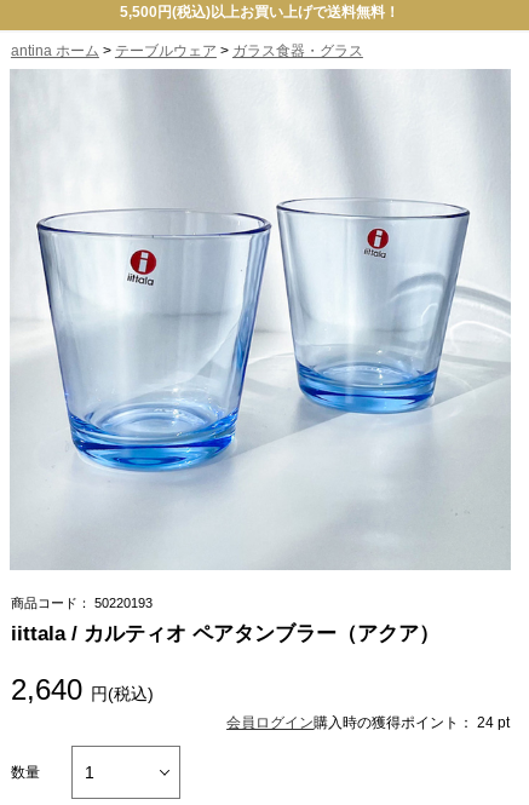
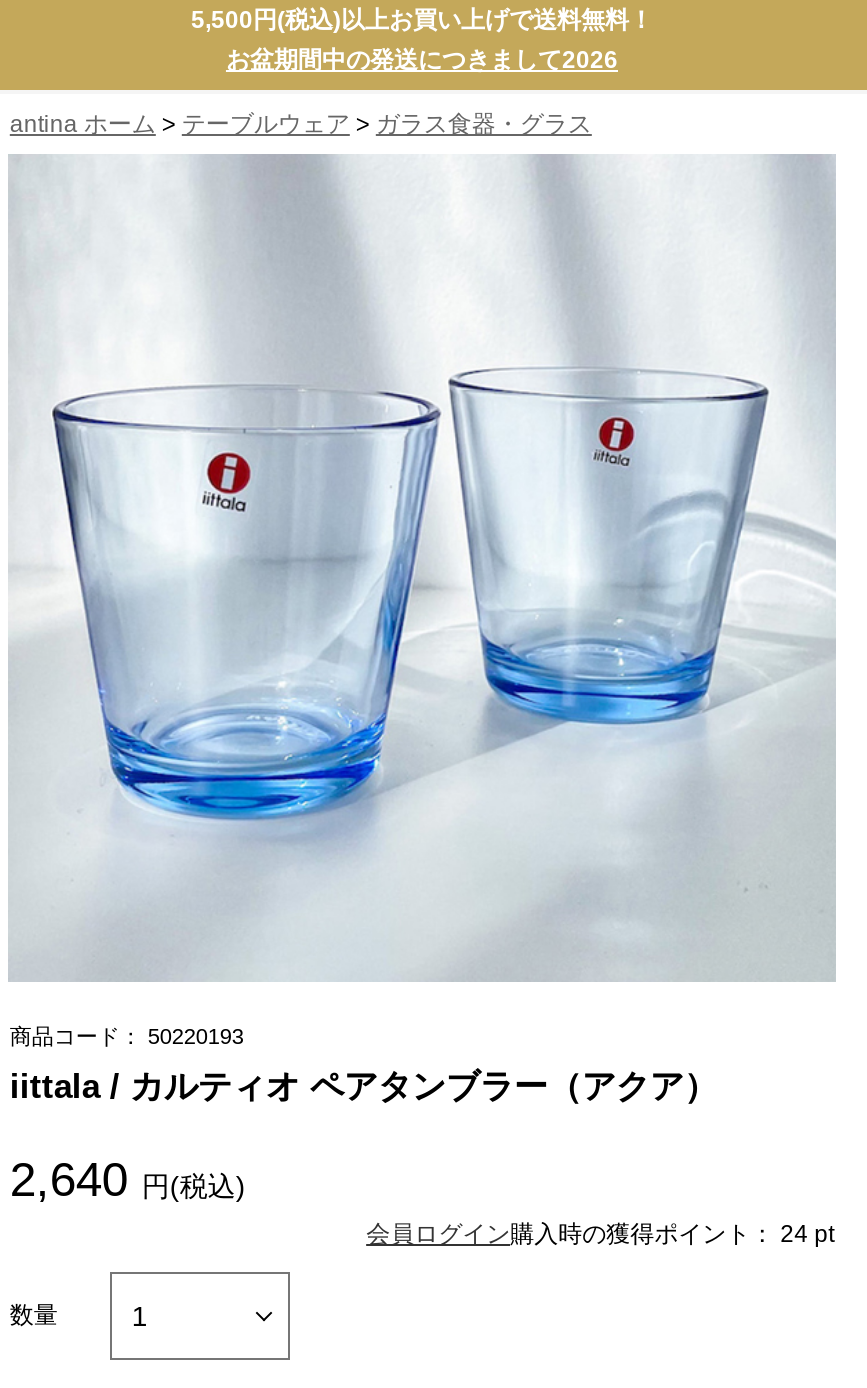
+ お盆期間中の発送につきまして2026
